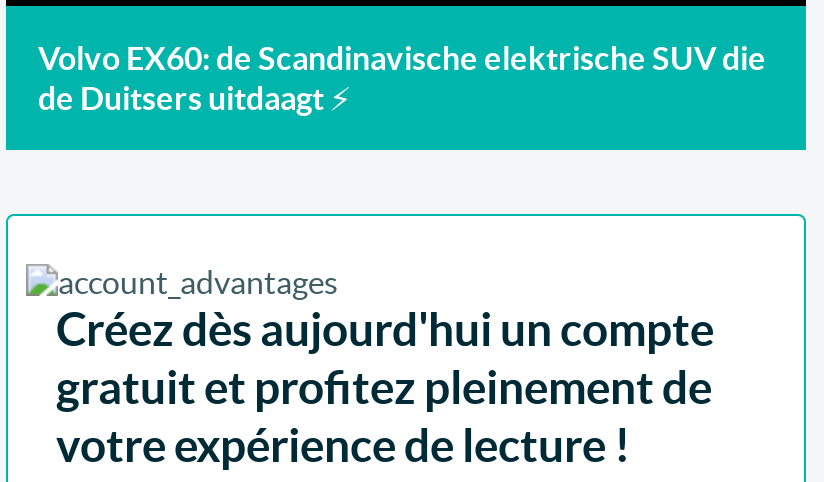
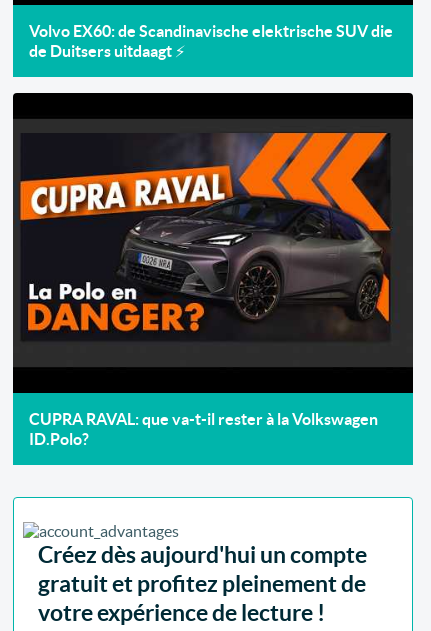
+ [image]

+ CUPRA RAVAL: que va-t-il rester à la Volkswagen
+ ID.Polo?
